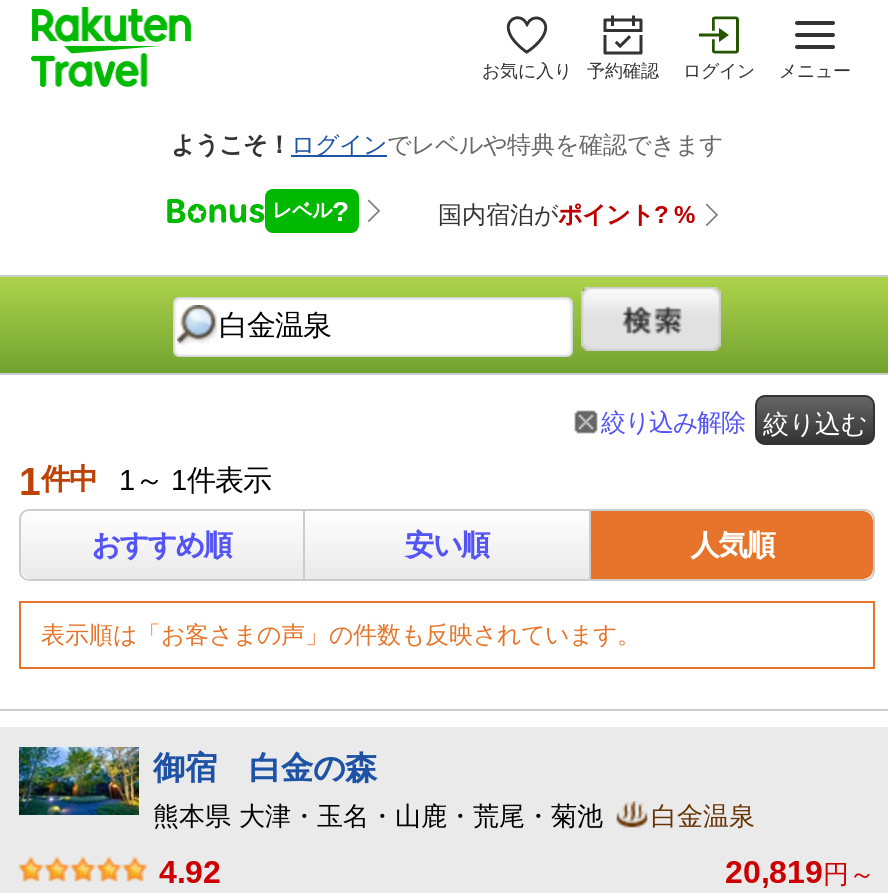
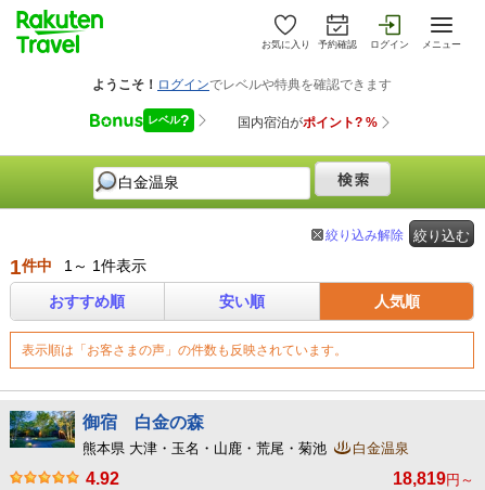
- 20,819円～
+ 18,819円～
